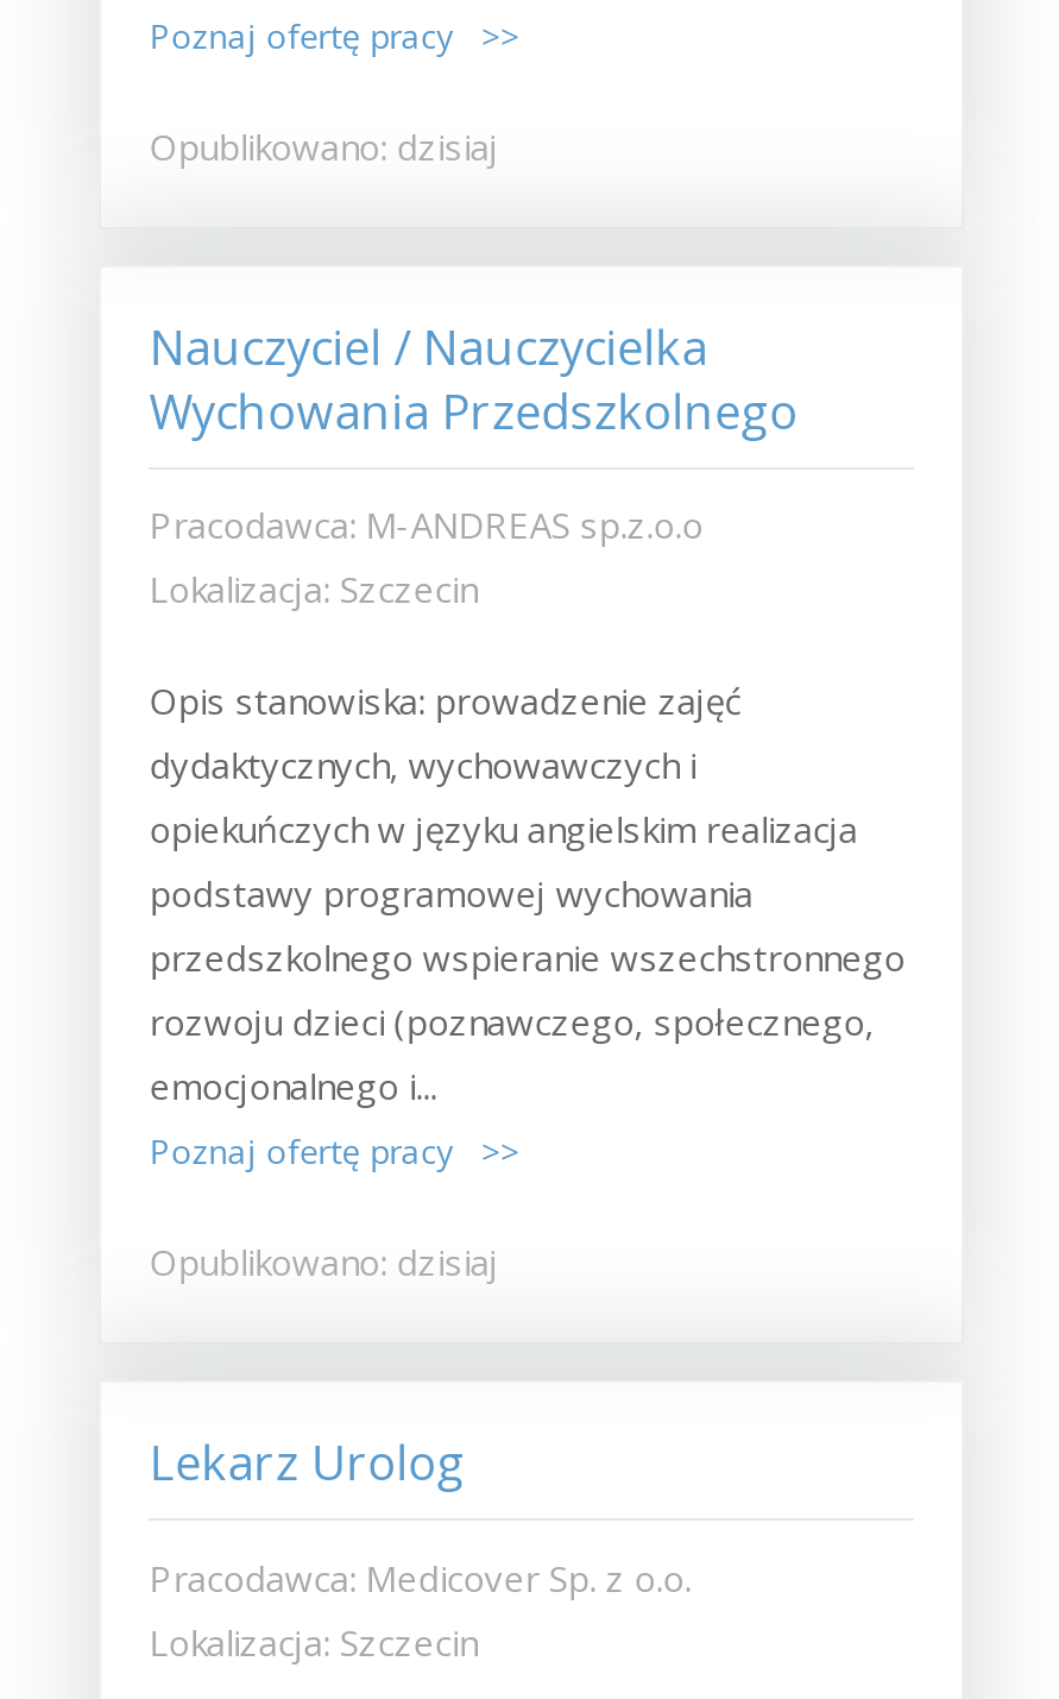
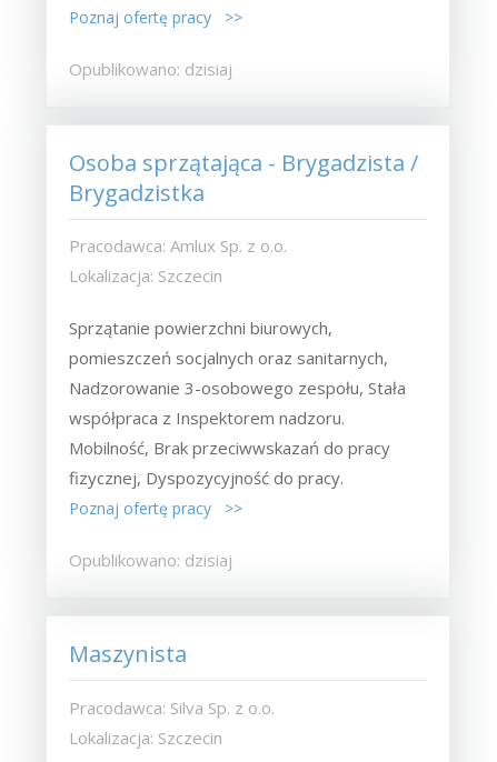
- Nauczyciel / Nauczycielka
- Wychowania Przedszkolnego
+ Osoba sprzątająca - Brygadzista /
+ Brygadzistka

- Pracodawca: M-ANDREAS sp.z.o.o
+ Pracodawca: Amlux Sp. z o.o.

- Opis stanowiska: prowadzenie zajęć
- dydaktycznych, wychowawczych i
- opiekuńczych w języku angielskim realizacja
- podstawy programowej wychowania
- przedszkolnego wspieranie wszechstronnego
- rozwoju dzieci (poznawczego, społecznego,
- emocjonalnego i...
+ Sprzątanie powierzchni biurowych,
+ pomieszczeń socjalnych oraz sanitarnych,
+ Nadzorowanie 3-osobowego zespołu, Stała
+ współpraca z Inspektorem nadzoru.
+ Mobilność, Brak przeciwwskazań do pracy
+ fizycznej, Dyspozycyjność do pracy.

- Lekarz Urolog
+ Maszynista

- Pracodawca: Medicover Sp. z o.o.
+ Pracodawca: Silva Sp. z o.o.
